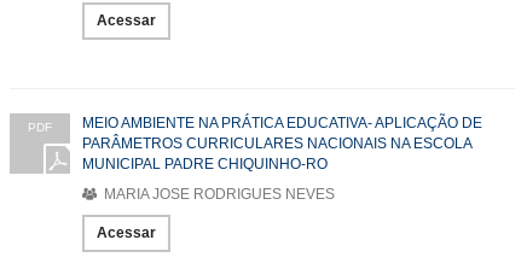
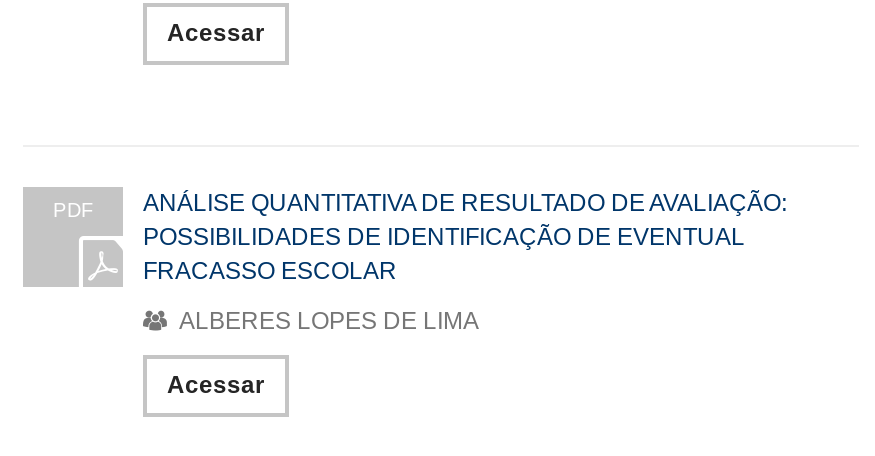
- MEIO AMBIENTE NA PRÁTICA EDUCATIVA- APLICAÇÃO DE
- PARÂMETROS CURRICULARES NACIONAIS NA ESCOLA
- MUNICIPAL PADRE CHIQUINHO-RO
+ ANÁLISE QUANTITATIVA DE RESULTADO DE AVALIAÇÃO:
+ POSSIBILIDADES DE IDENTIFICAÇÃO DE EVENTUAL
+ FRACASSO ESCOLAR

- MARIA JOSE RODRIGUES NEVES
+ ALBERES LOPES DE LIMA
